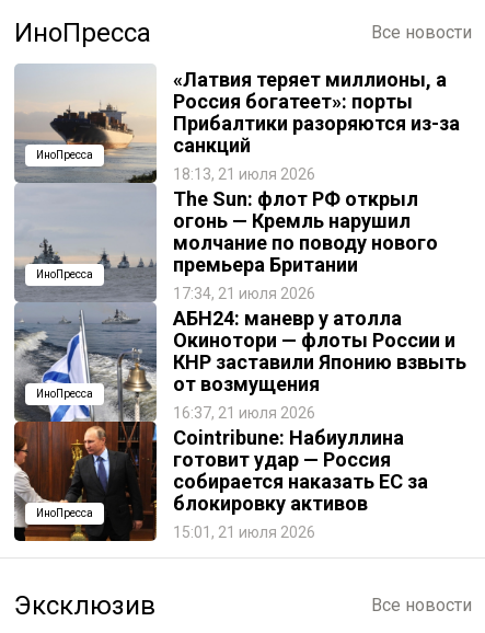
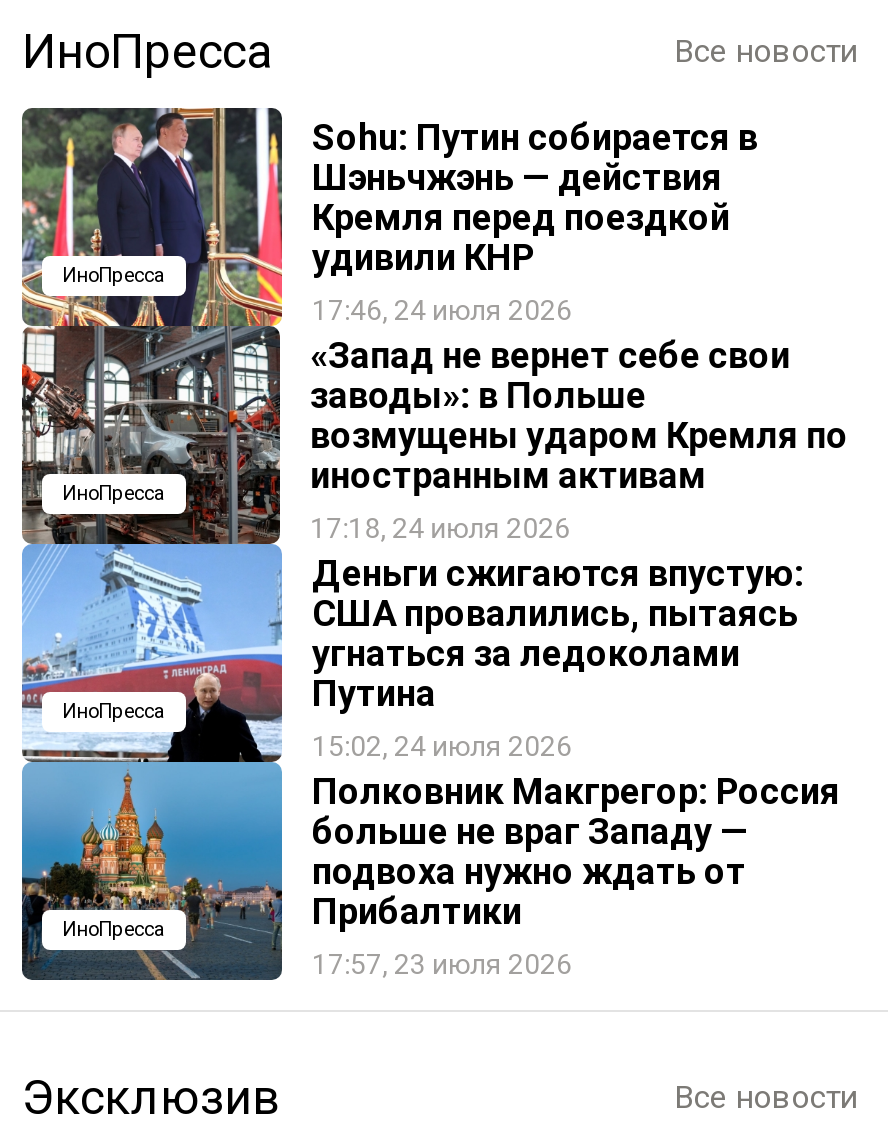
- [image]
- «Латвия теряет миллионы, а
- Россия богатеет»: порты
- Прибалтики разоряются из-за
- санкций
- 18:13, 21 июля 2026
+ [image]
+ Sohu: Путин собирается в
+ Шэньчжэнь — действия
+ Кремля перед поездкой
+ удивили КНР
+ 17:46, 24 июля 2026

- The Sun: флот РФ открыл
- огонь — Кремль нарушил
- молчание по поводу нового
- премьера Британии
- 17:34, 21 июля 2026
+ «Запад не вернет себе свои
+ заводы»: в Польше
+ возмущены ударом Кремля по
+ иностранным активам
+ 17:18, 24 июля 2026

- АБН24: маневр у атолла
- Окинотори — флоты России и
- КНР заставили Японию взвыть
- от возмущения
- 16:37, 21 июля 2026
+ Деньги сжигаются впустую:
+ США провалились, пытаясь
+ угнаться за ледоколами
+ Путина
+ 15:02, 24 июля 2026

- Cointribune: Набиуллина
- готовит удар — Россия
- собирается наказать EC за
- блокировку активов
- 15:01, 21 июля 2026
+ Полковник Макгрегор: Россия
+ больше не враг Западу —
+ подвоха нужно ждать от
+ Прибалтики
+ 17:57, 23 июля 2026
